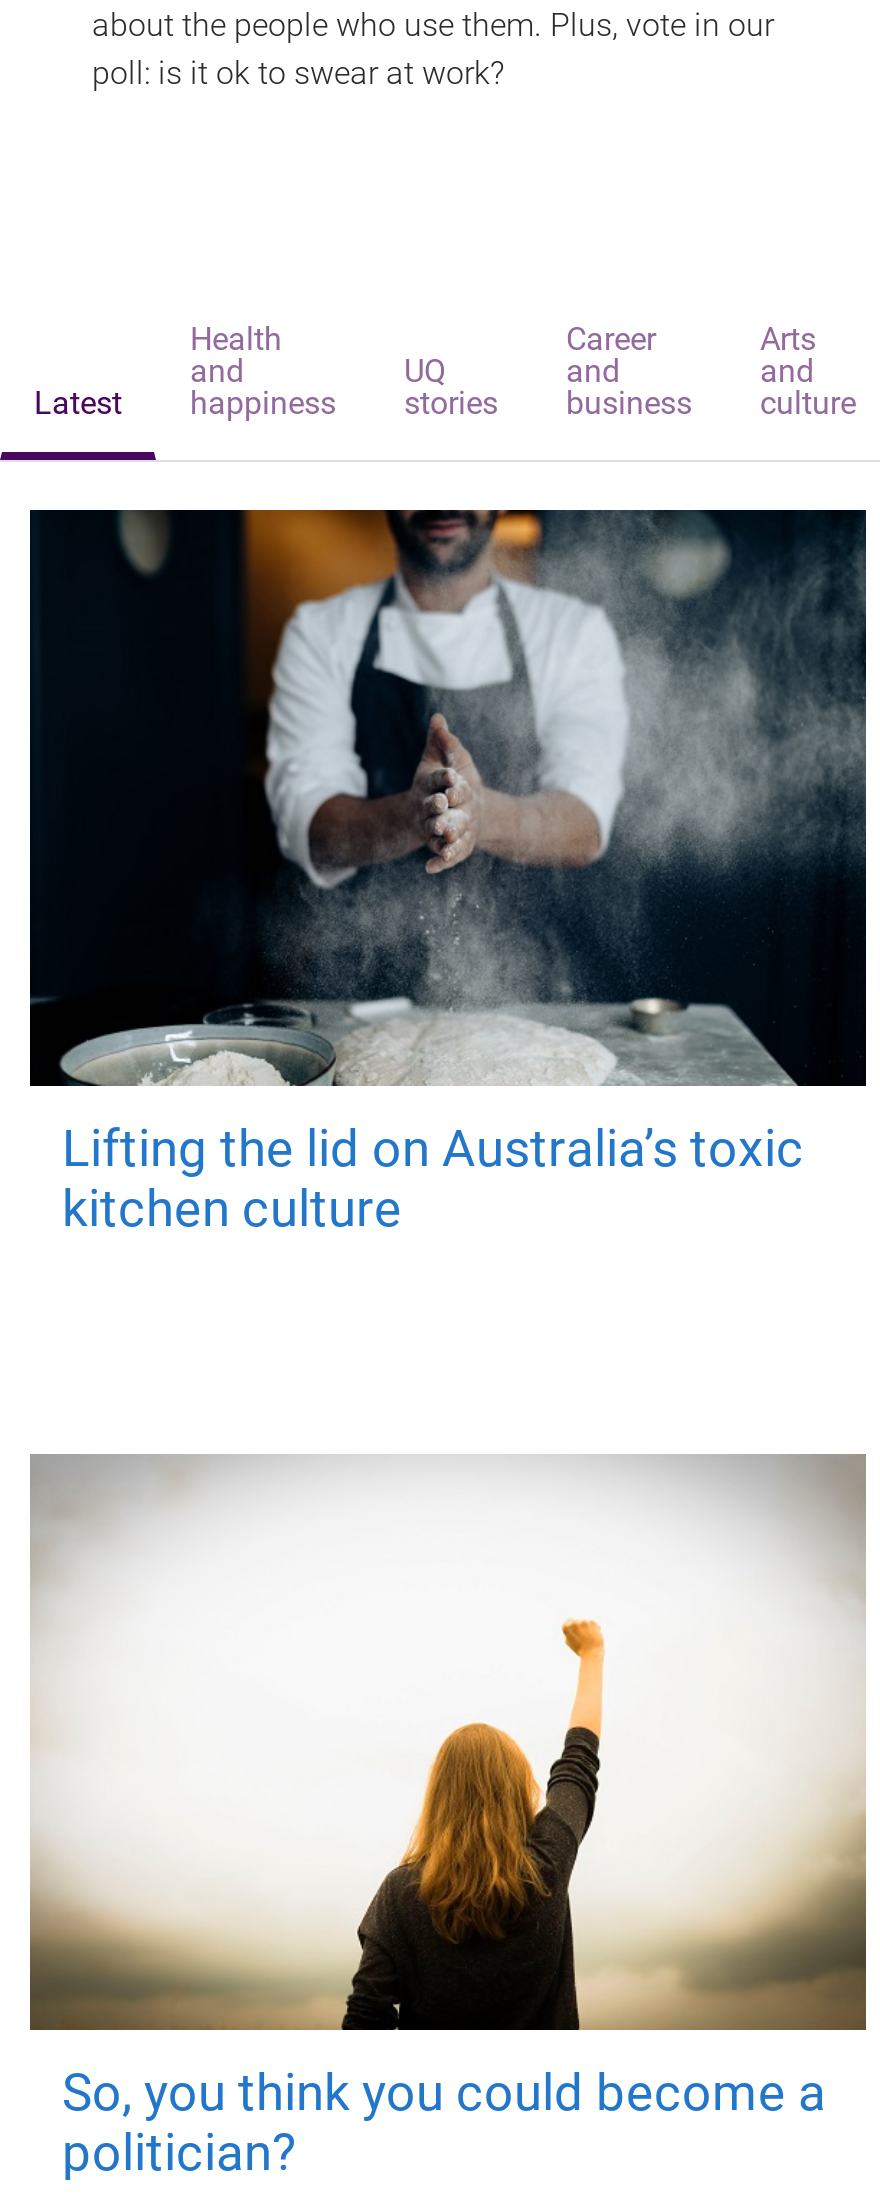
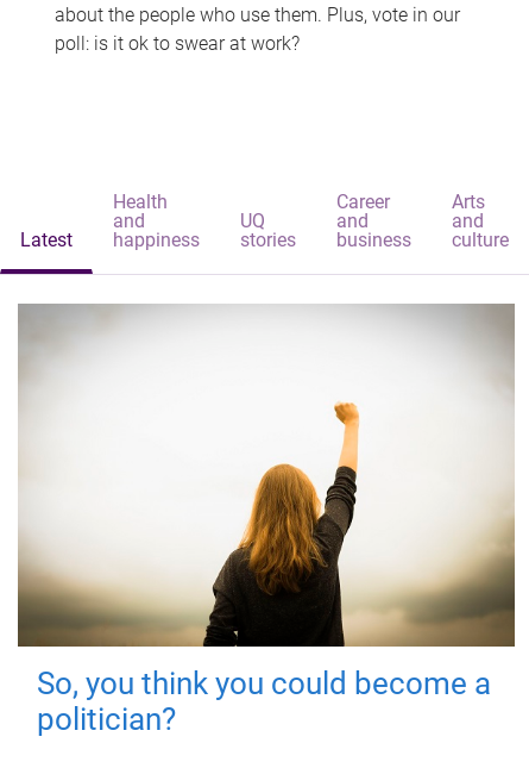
- [image]
- Lifting the lid on Australia’s toxic
- kitchen culture
